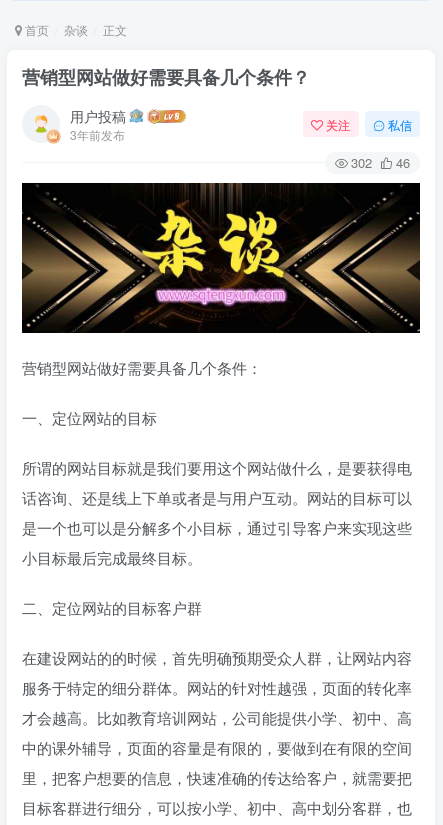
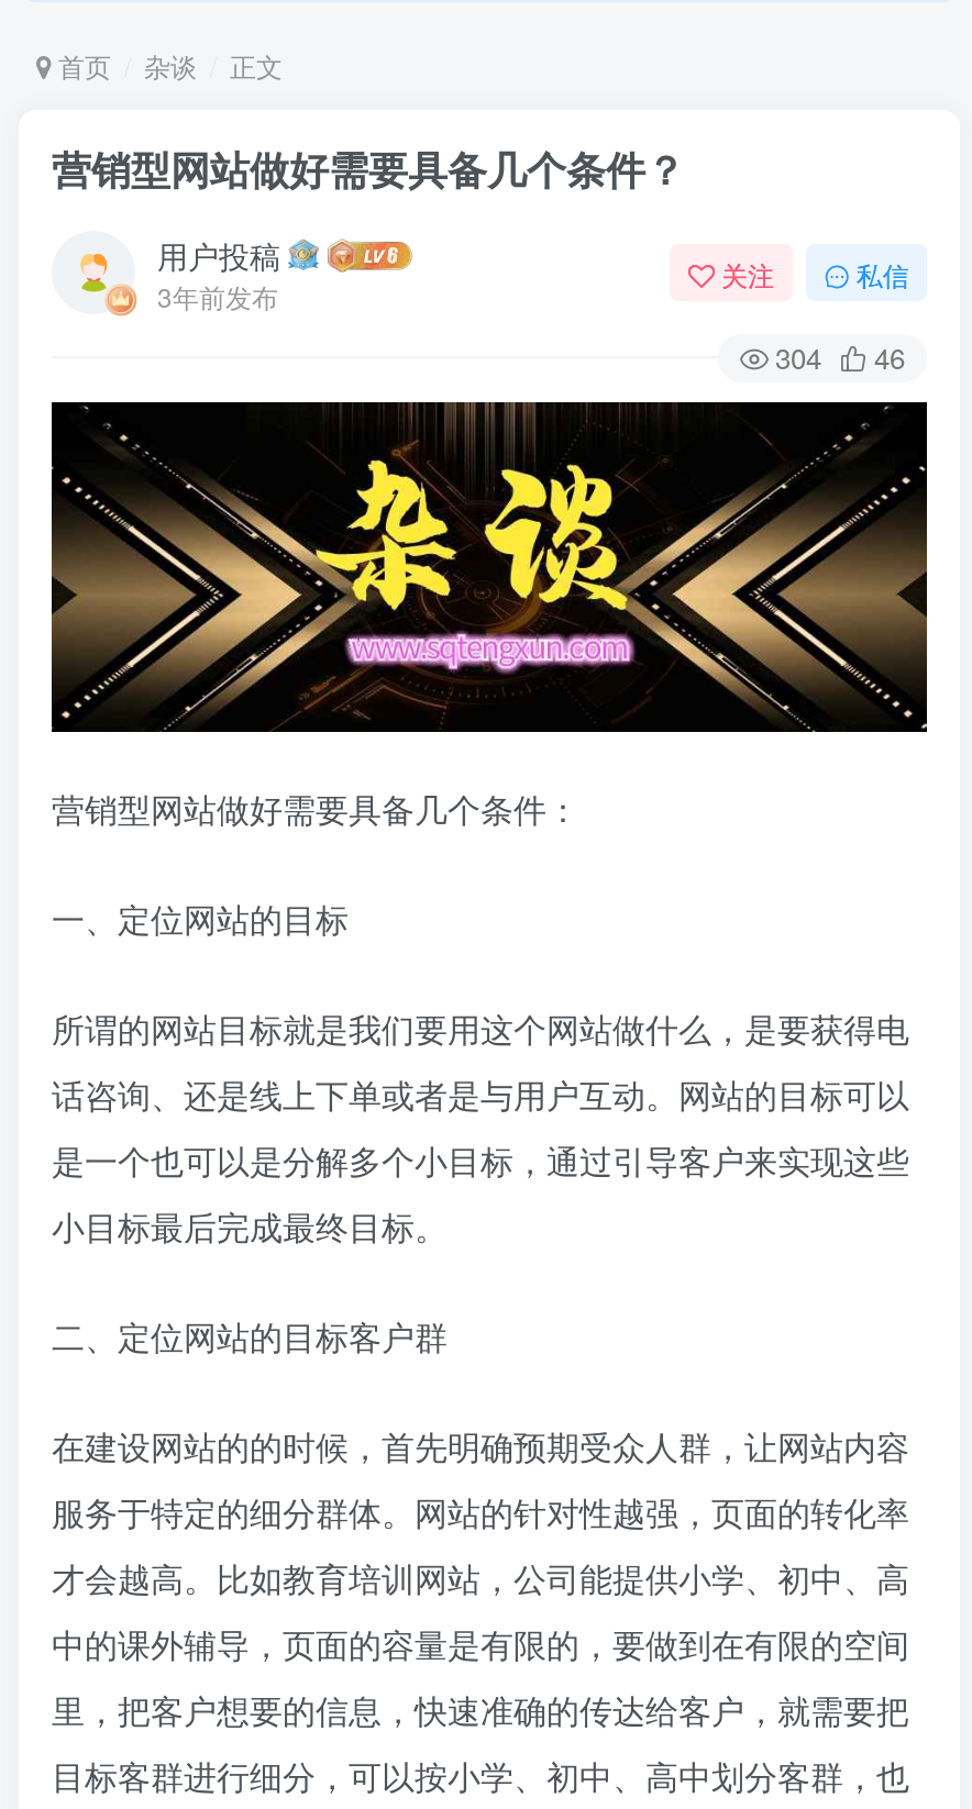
- 302 46
+ 304 46
